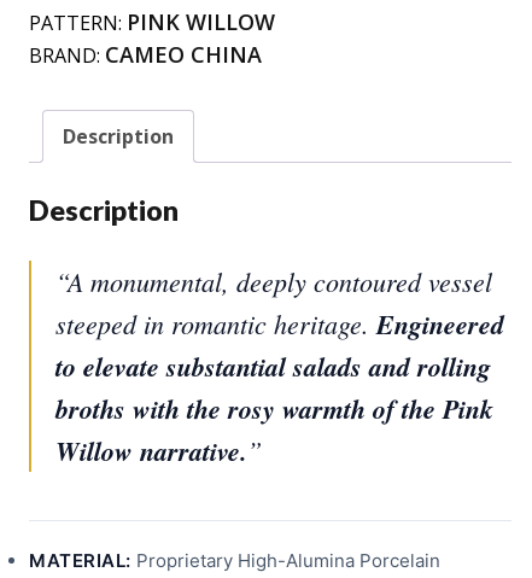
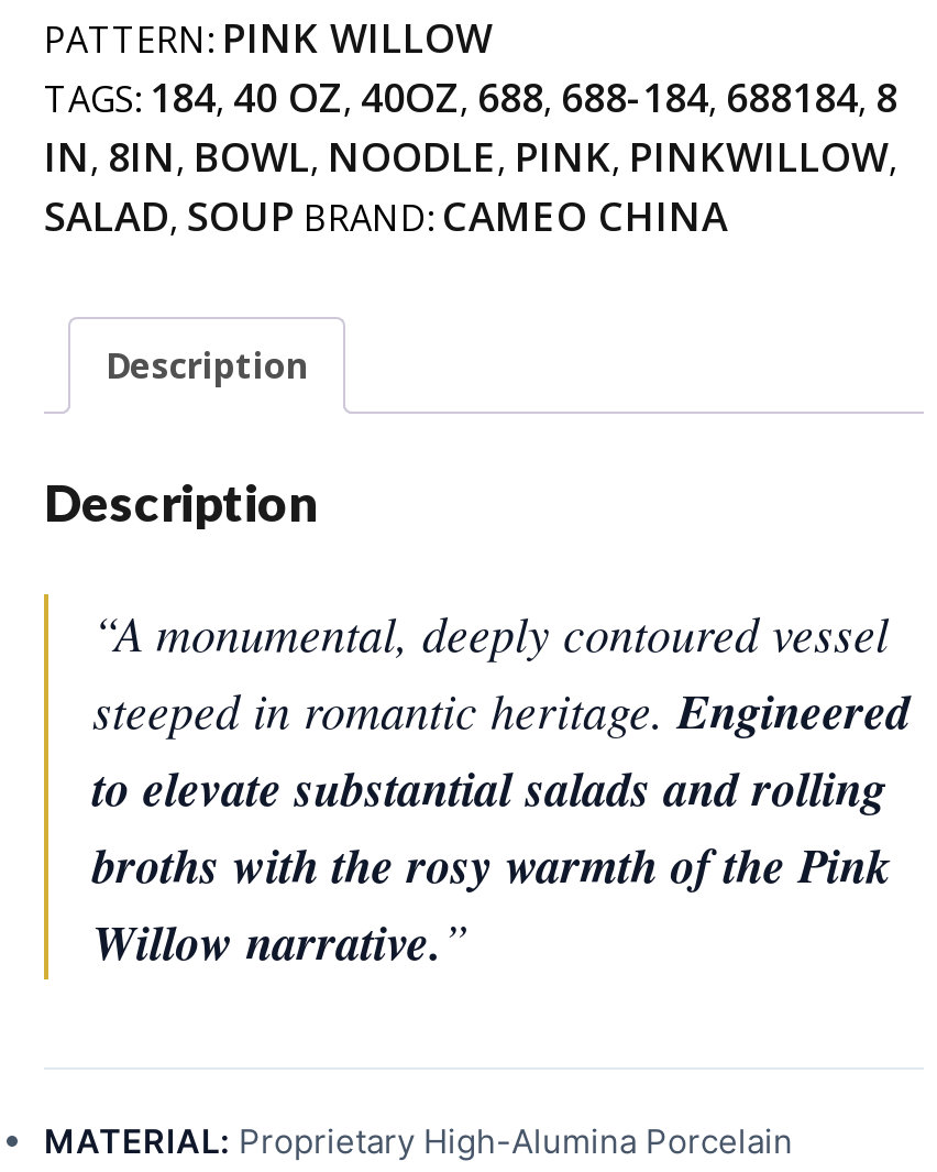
- BRAND: CAMEO CHINA
+ TAGS: 184, 40 OZ, 40OZ, 688, 688-184, 688184, 8
+ IN, 8IN, BOWL, NOODLE, PINK, PINKWILLOW,
+ SALAD, SOUP BRAND: CAMEO CHINA
